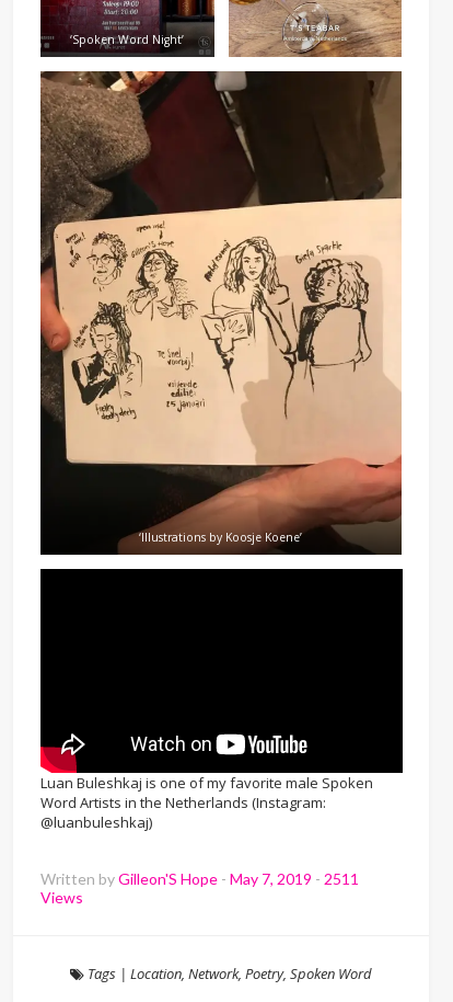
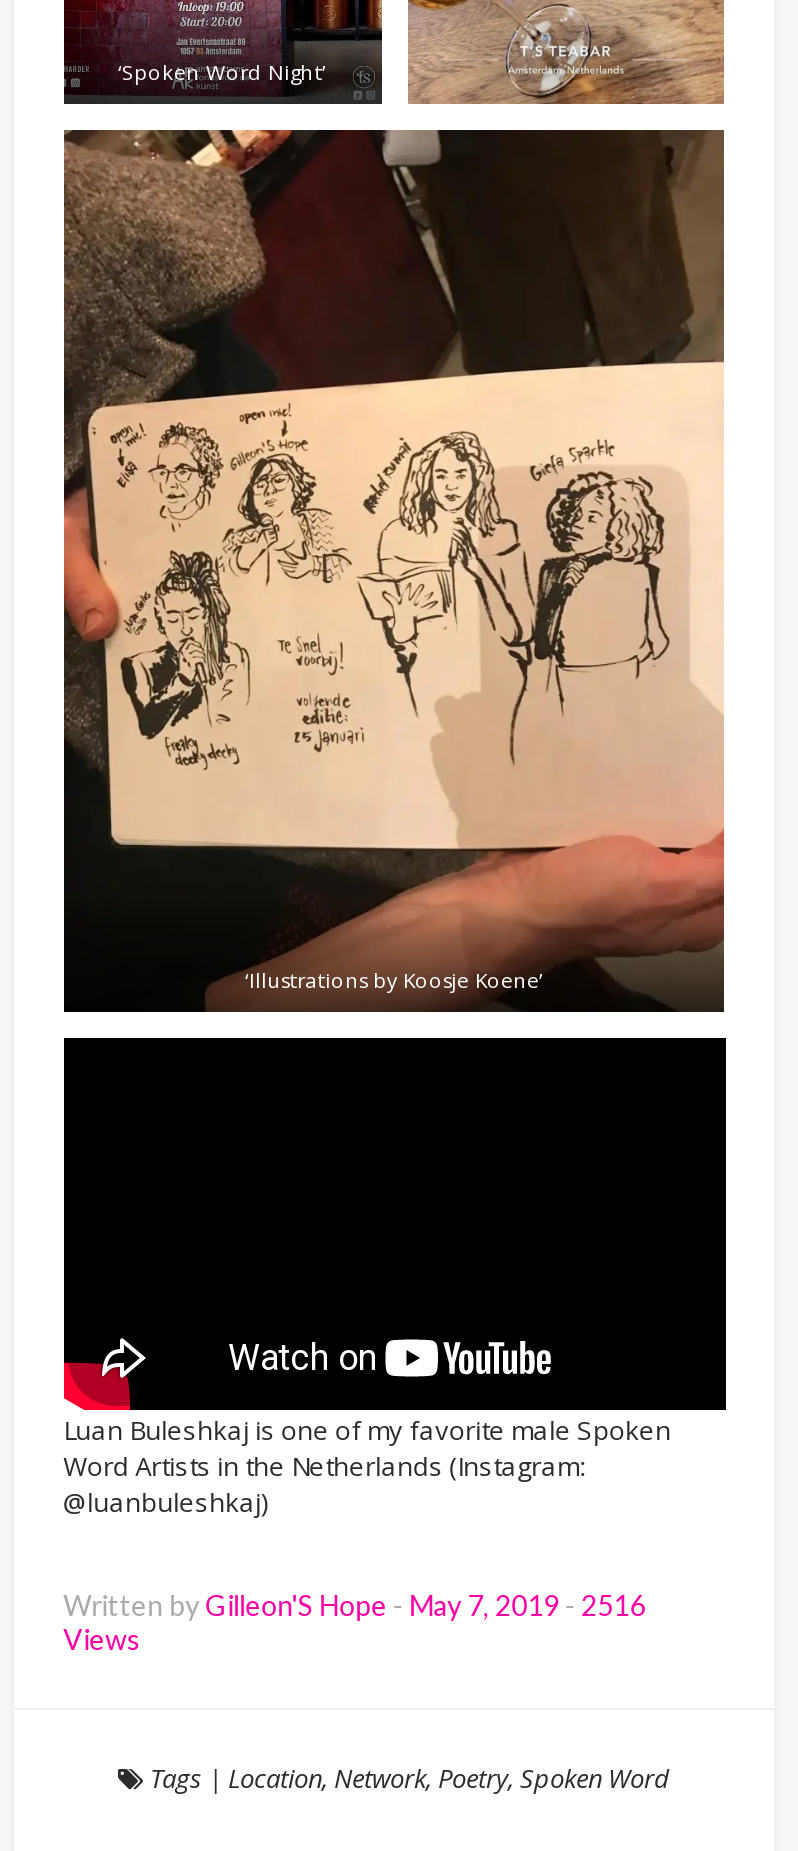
- Written by Gilleon'S Hope - May 7, 2019 - 2511
+ Written by Gilleon'S Hope - May 7, 2019 - 2516
